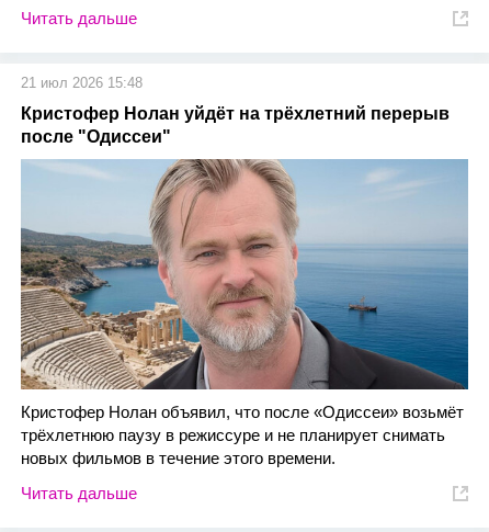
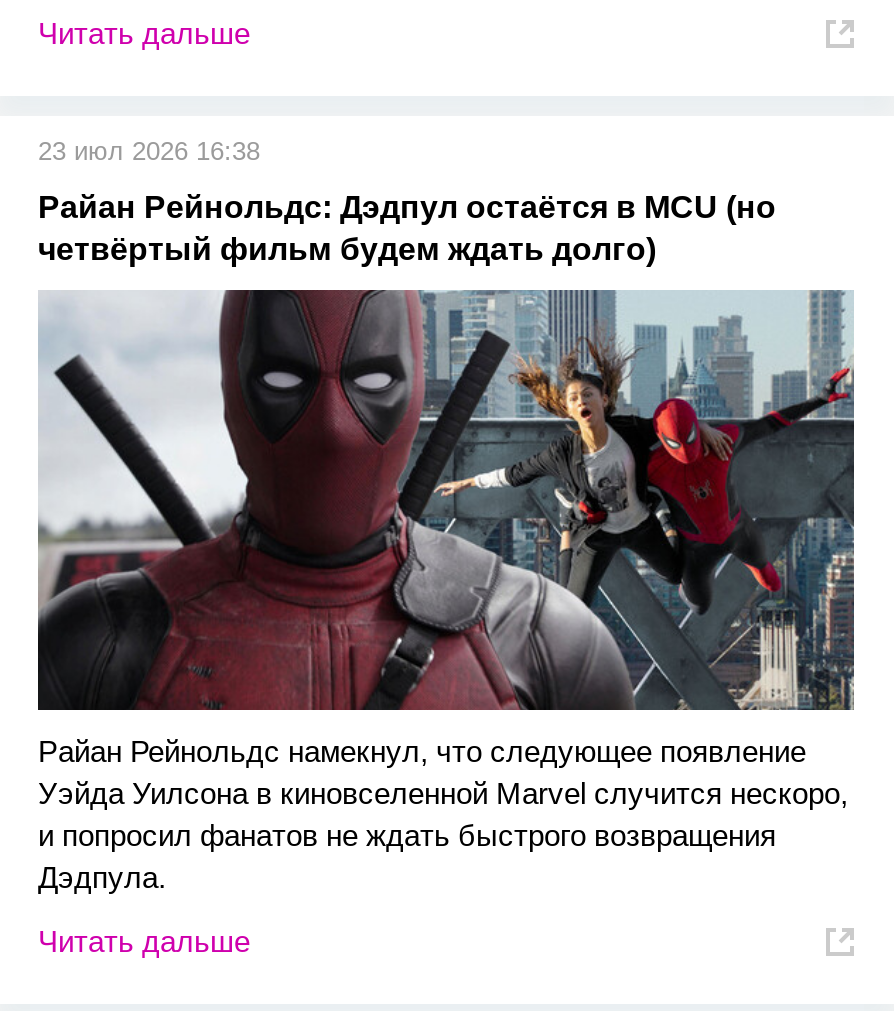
- 21 июл 2026 15:48
+ 23 июл 2026 16:38

- Кристофер Нолан уйдёт на трёхлетний перерыв
- после "Одиссеи"
+ Райан Рейнольдс: Дэдпул остаётся в MCU (но
+ четвёртый фильм будем ждать долго)

- [image]
- Кристофер Нолан объявил, что после «Одиссеи» возьмёт
- трёхлетнюю паузу в режиссуре и не планирует снимать
- новых фильмов в течение этого времени.
+ [image]
+ Райан Рейнольдс намекнул, что следующее появление
+ Уэйда Уилсона в киновселенной Marvel случится нескоро,
+ и попросил фанатов не ждать быстрого возвращения
+ Дэдпула.
